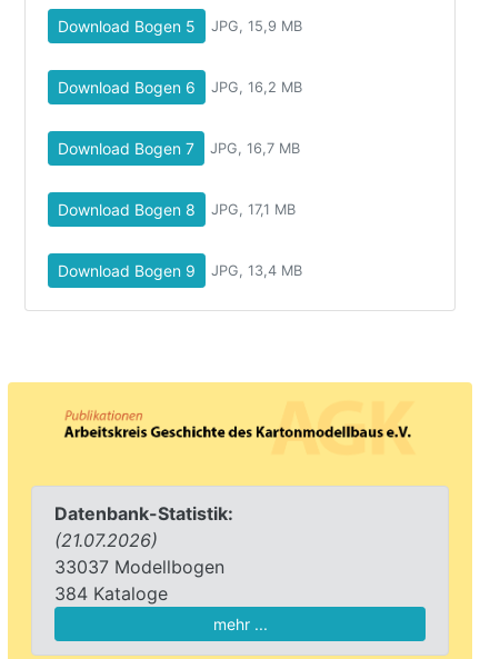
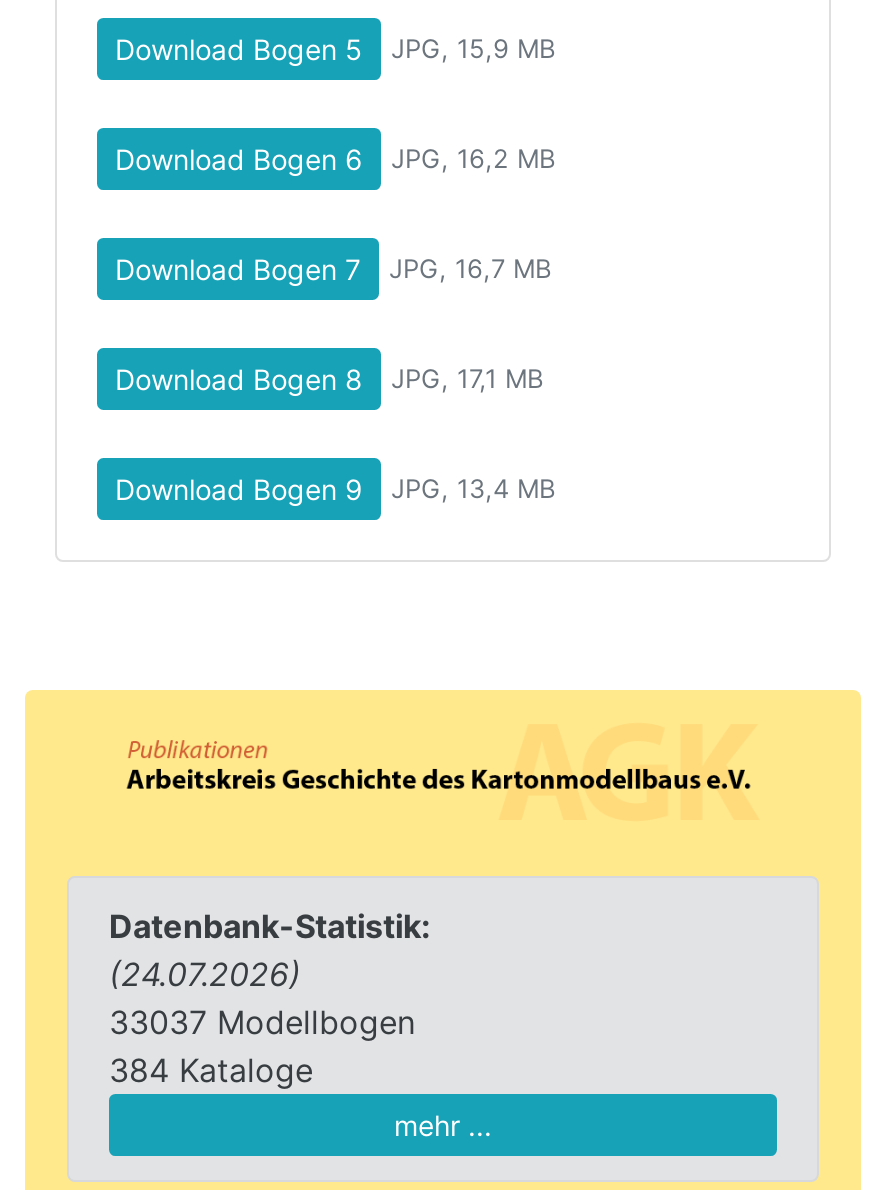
- (21.07.2026)
+ (24.07.2026)
